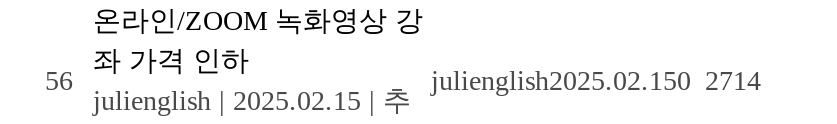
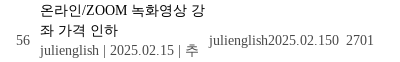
- julienglish2025.02.150 2714
+ julienglish2025.02.150 2701
